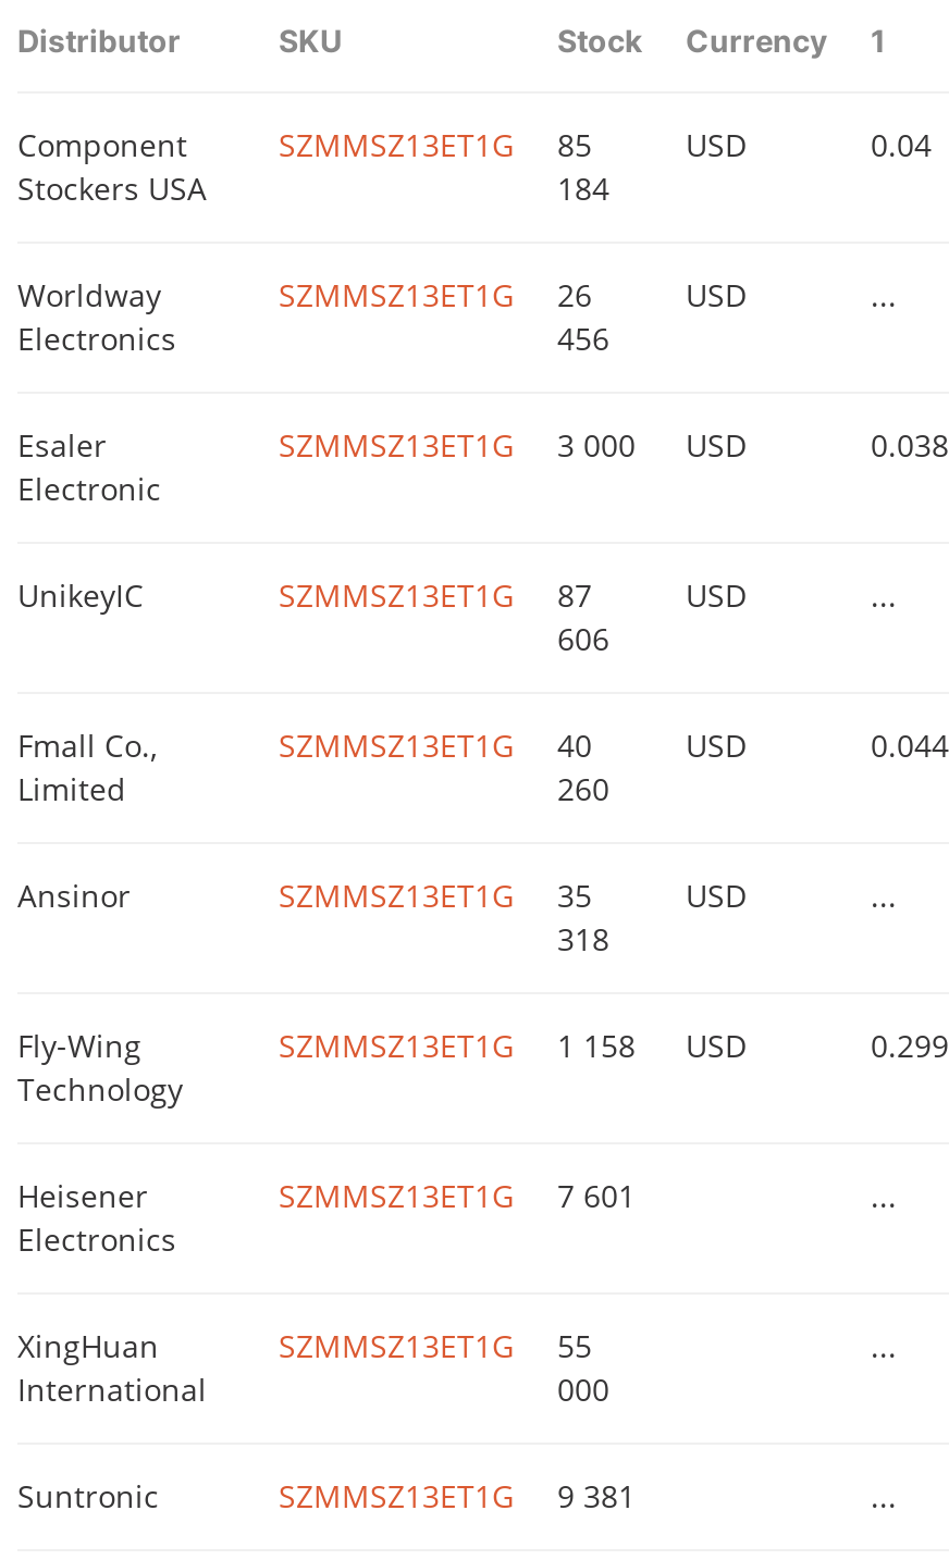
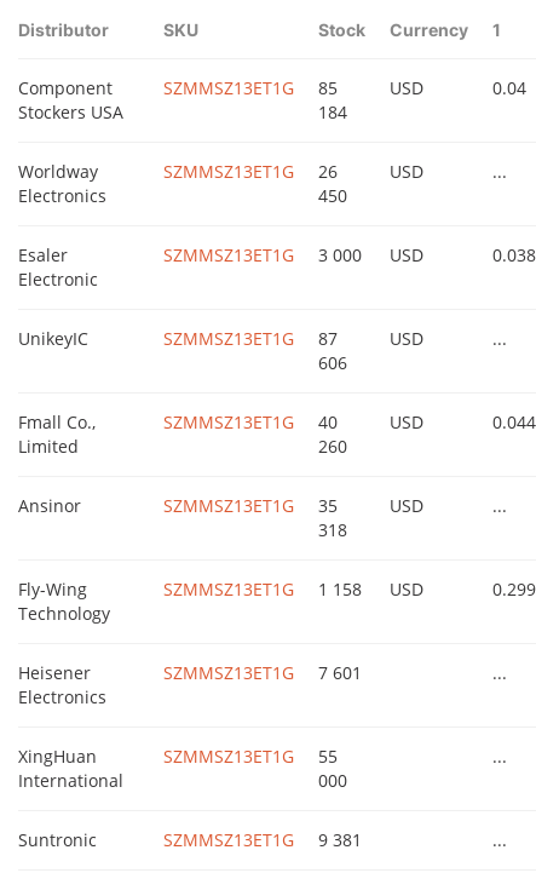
- 456
+ 450
